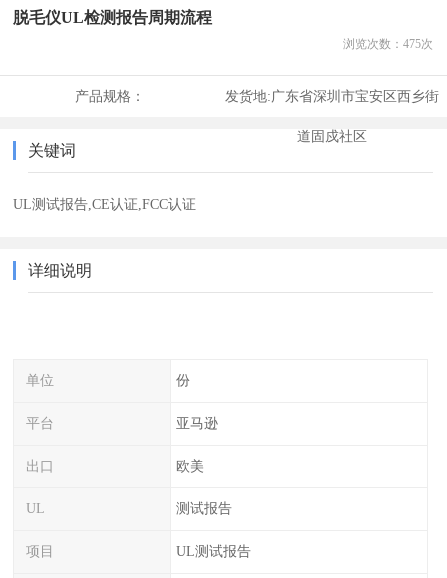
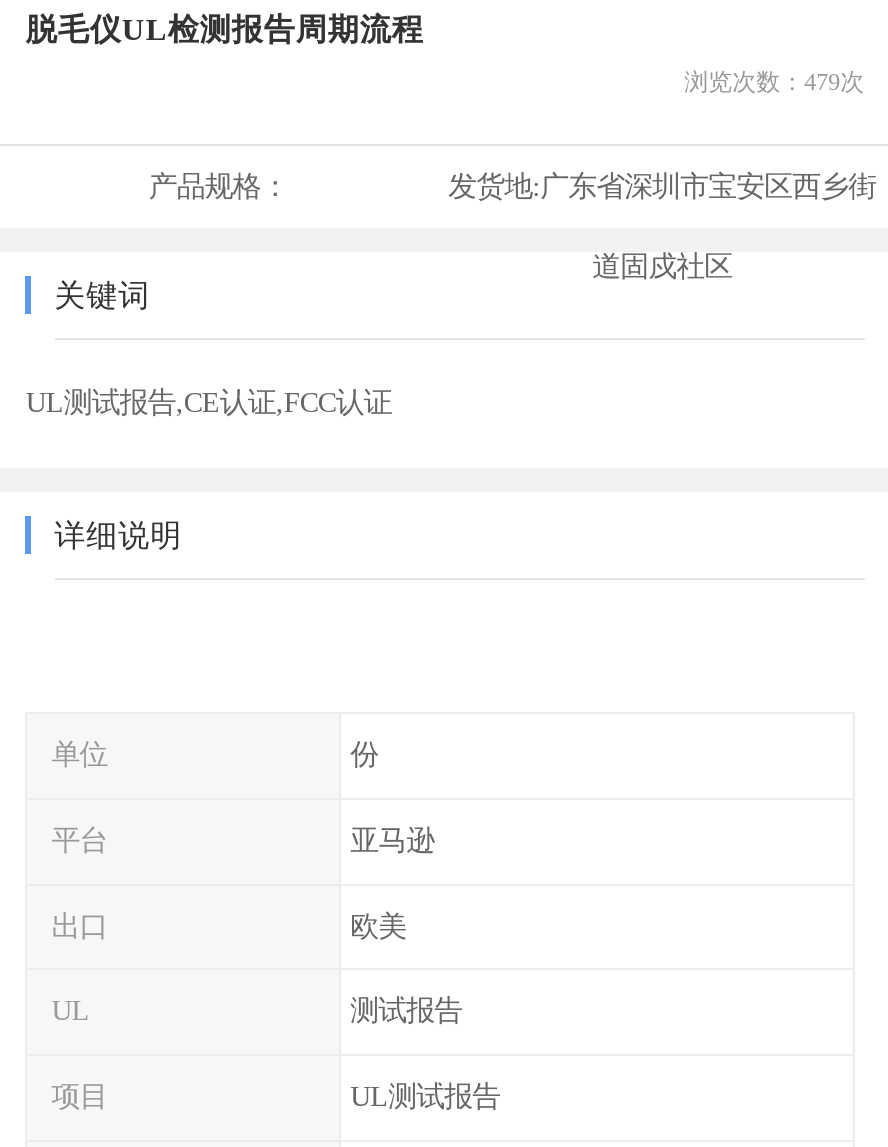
- 浏览次数：475次
+ 浏览次数：479次
